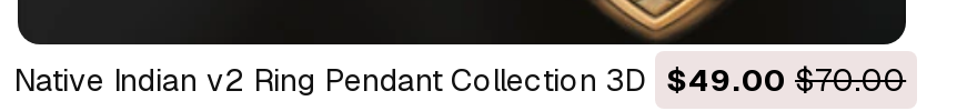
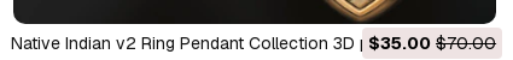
- $49.00 $70.00
+ $35.00 $70.00
